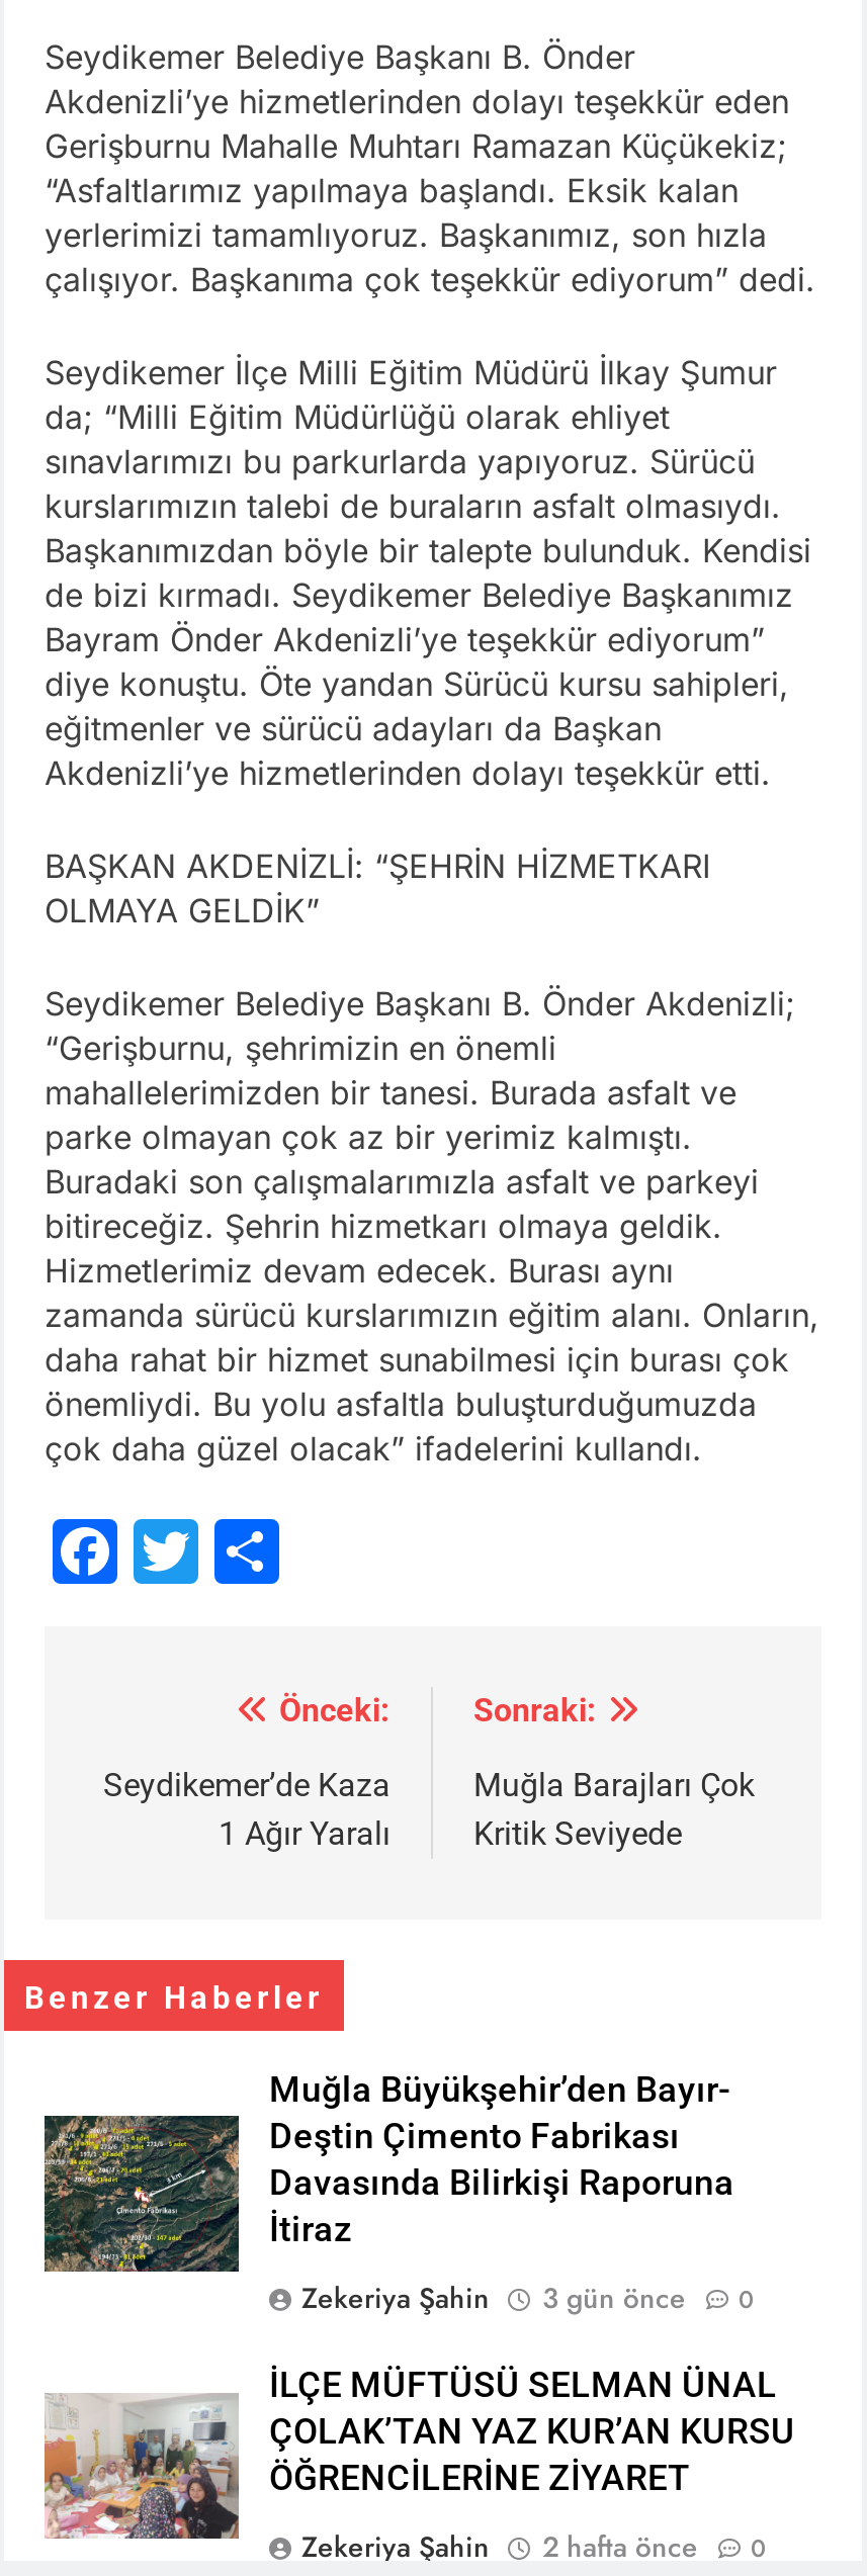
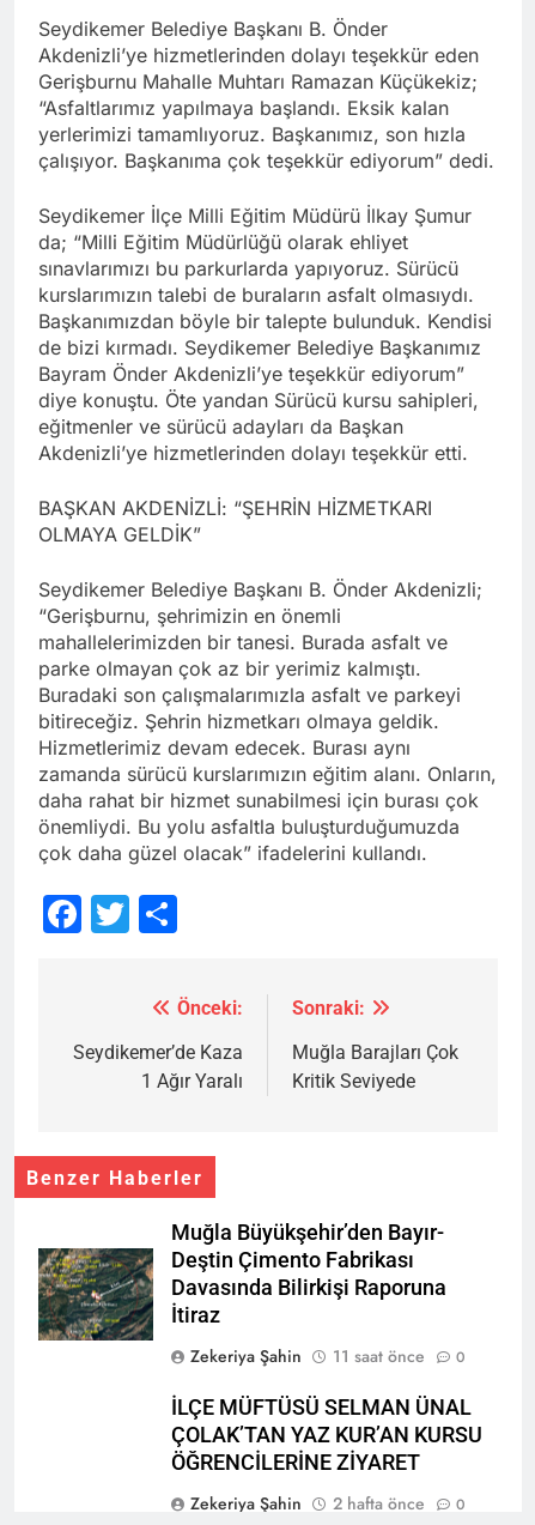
- Zekeriya Şahin 3 gün önce 0
+ Zekeriya Şahin 11 saat önce 0

- [image]
